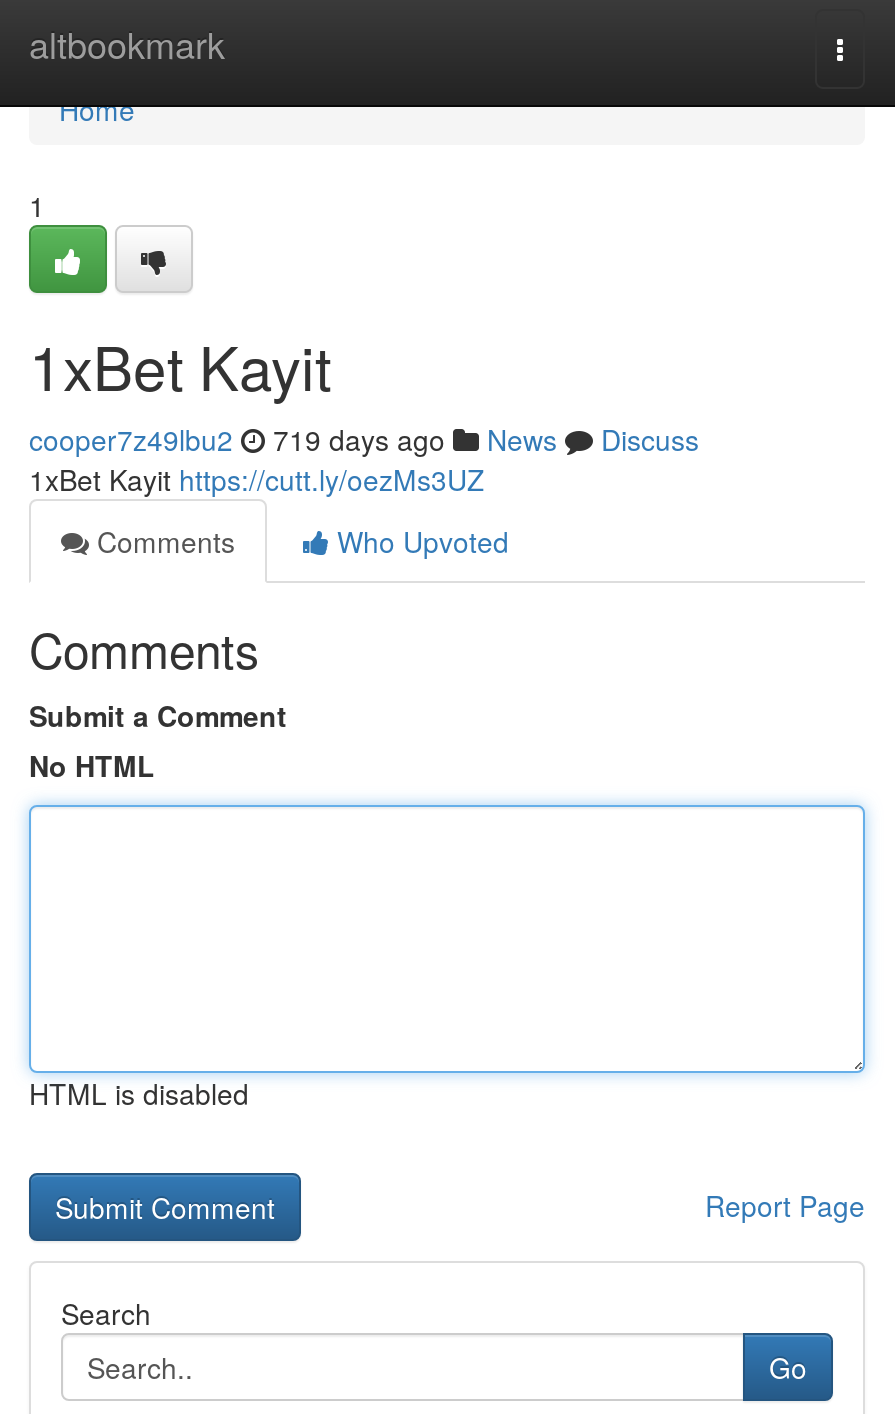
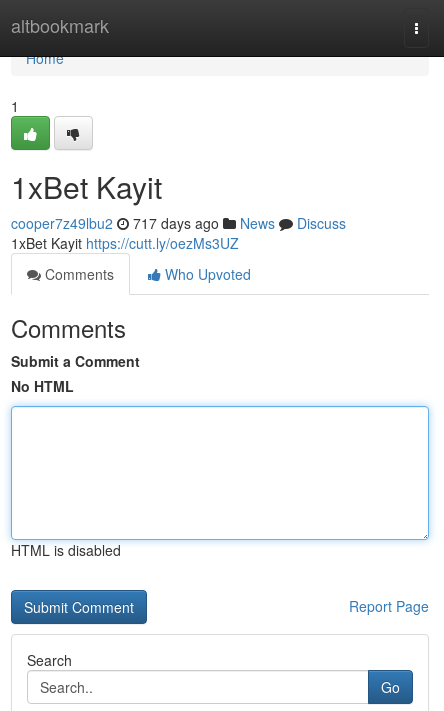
- cooper7z49lbu2 719 days ago News Discuss
+ cooper7z49lbu2 717 days ago News Discuss
